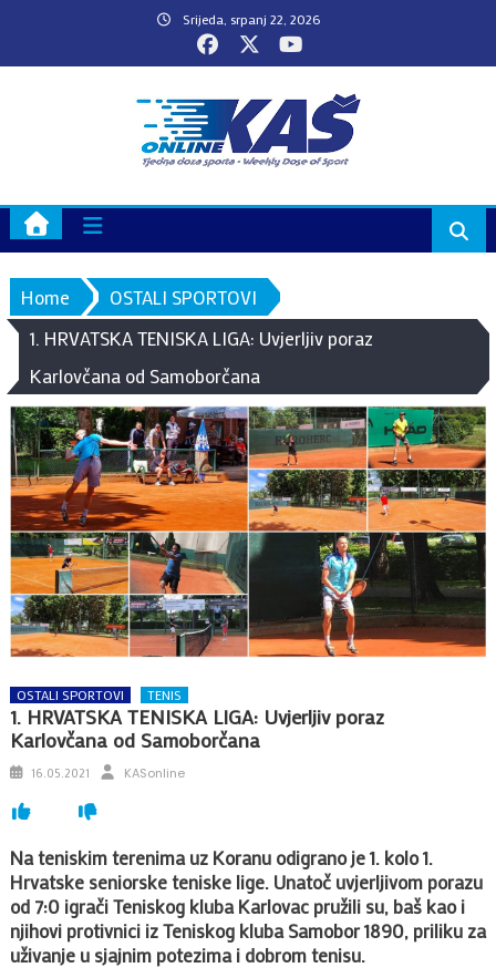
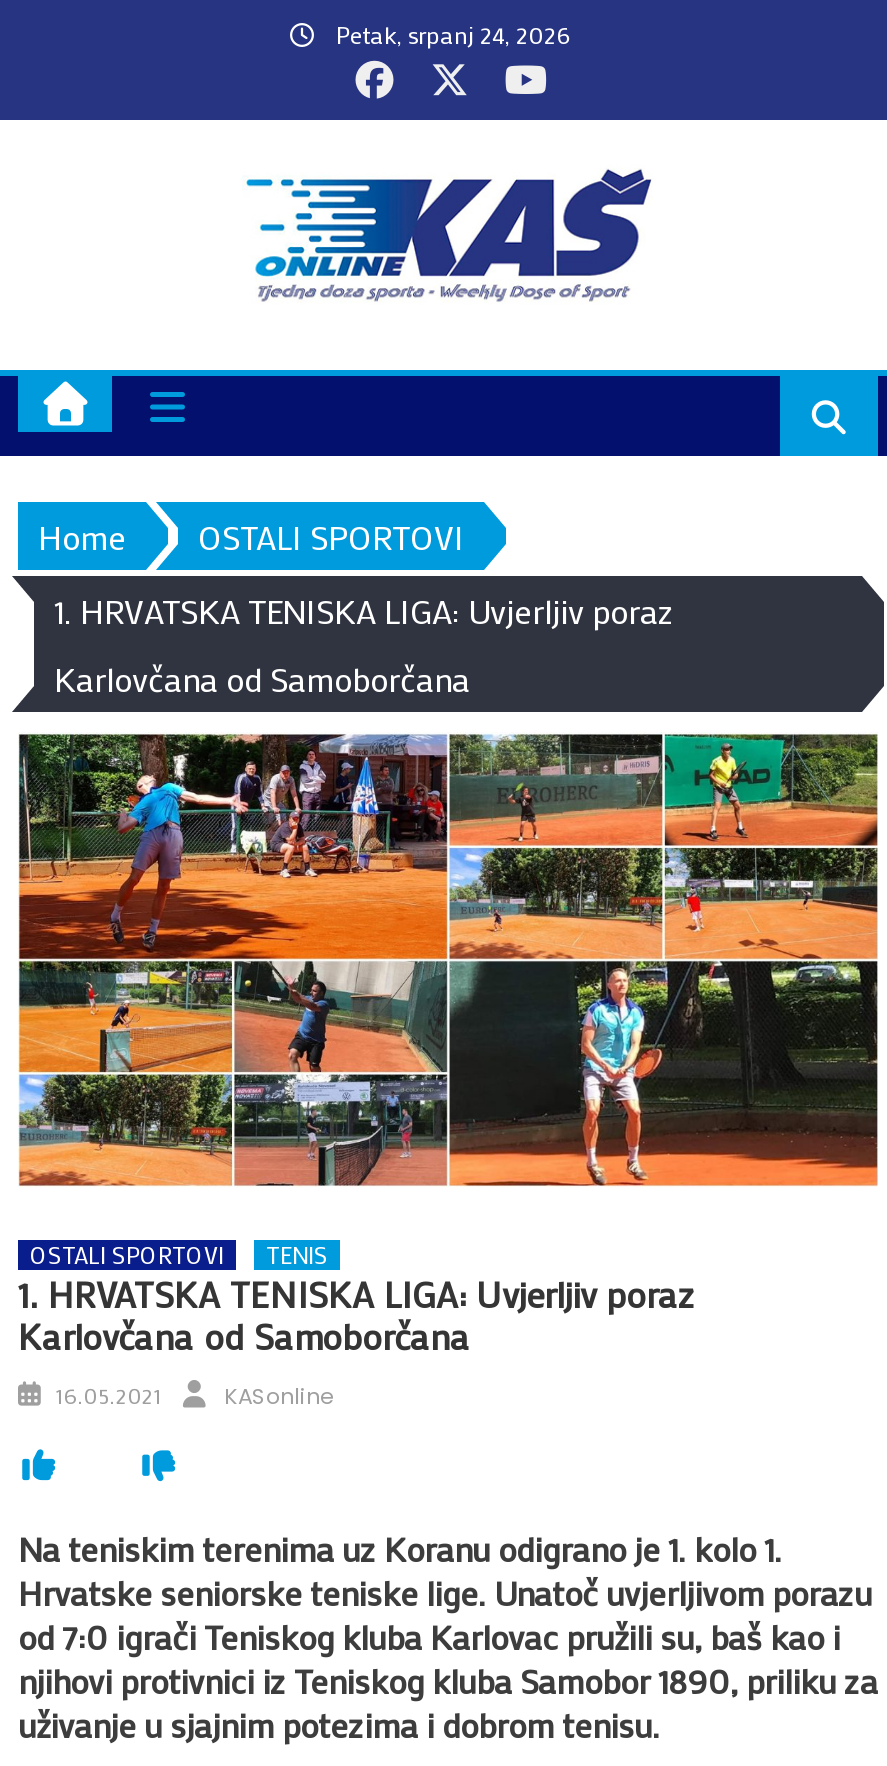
- Srijeda, srpanj 22, 2026
+ Petak, srpanj 24, 2026
